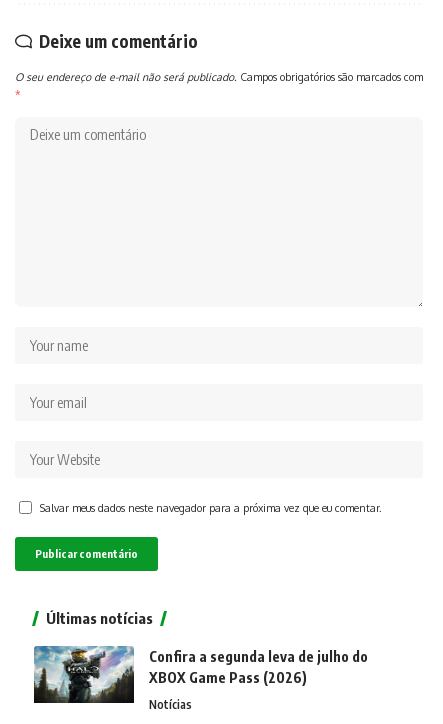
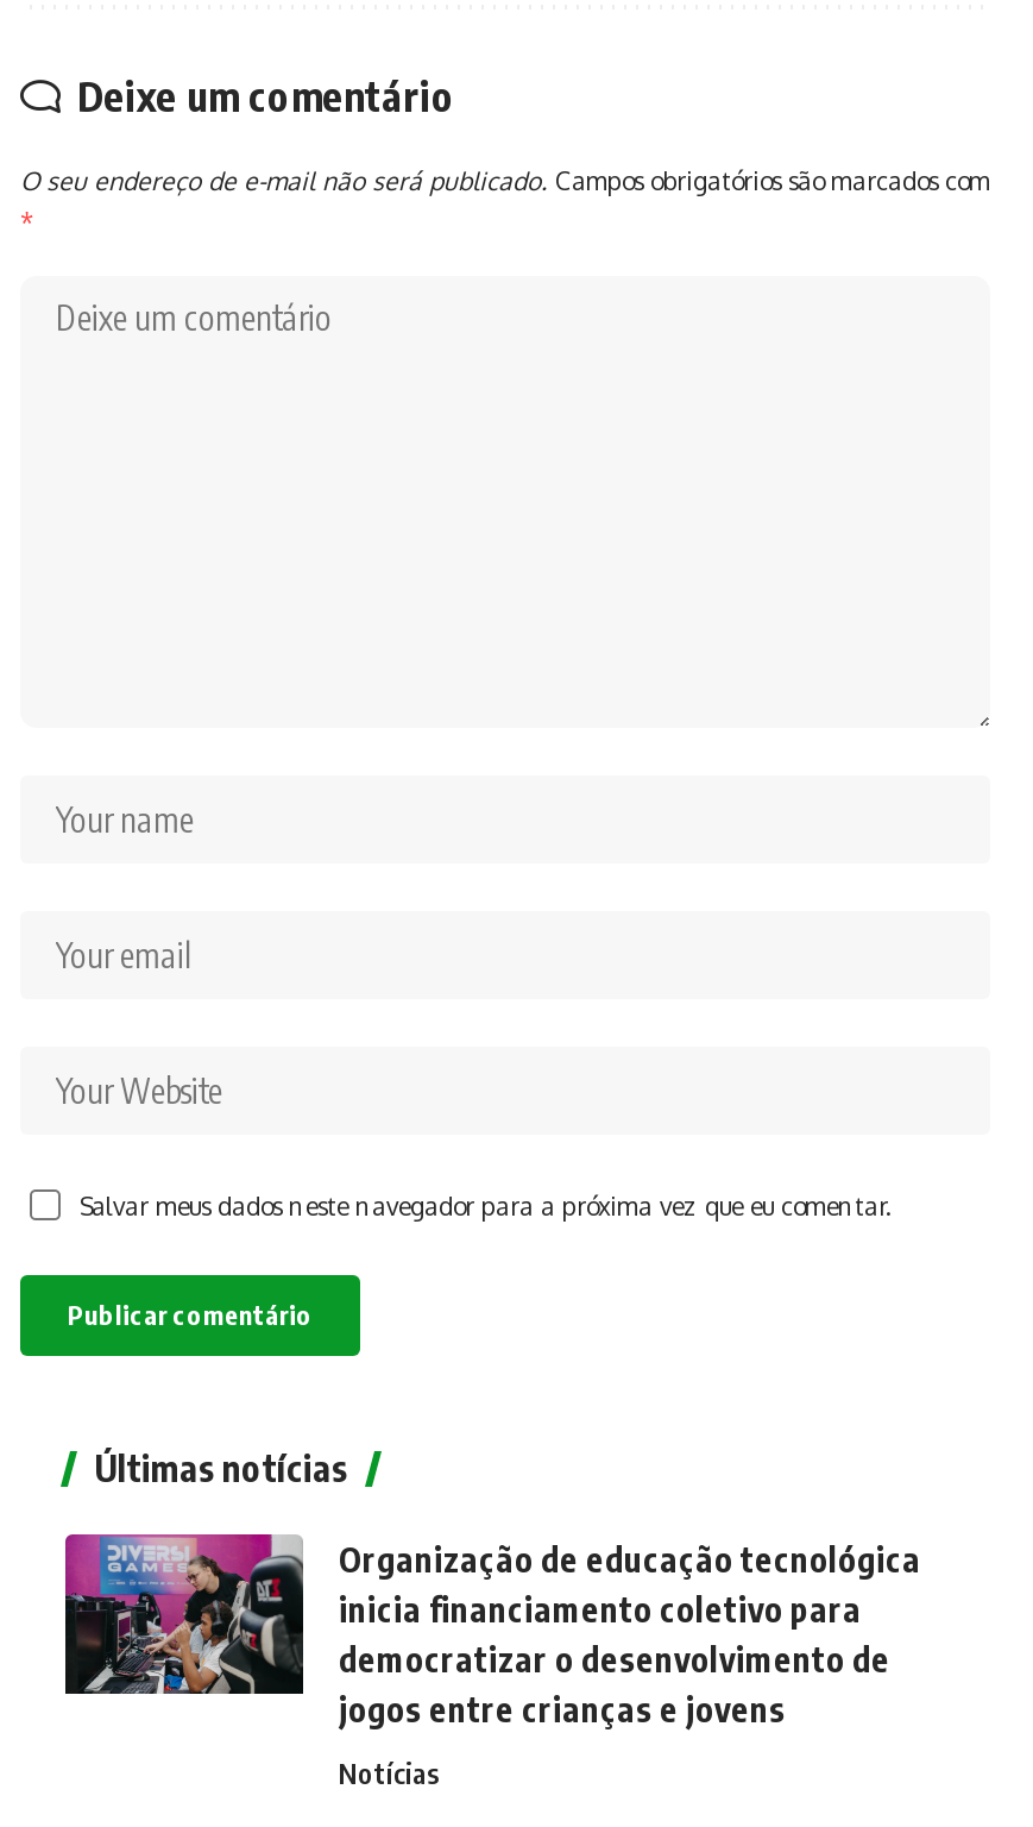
- [image]
- Confira a segunda leva de julho do
- XBOX Game Pass (2026)
+ [image]
+ Organização de educação tecnológica
+ inicia financiamento coletivo para
+ democratizar o desenvolvimento de
+ jogos entre crianças e jovens
